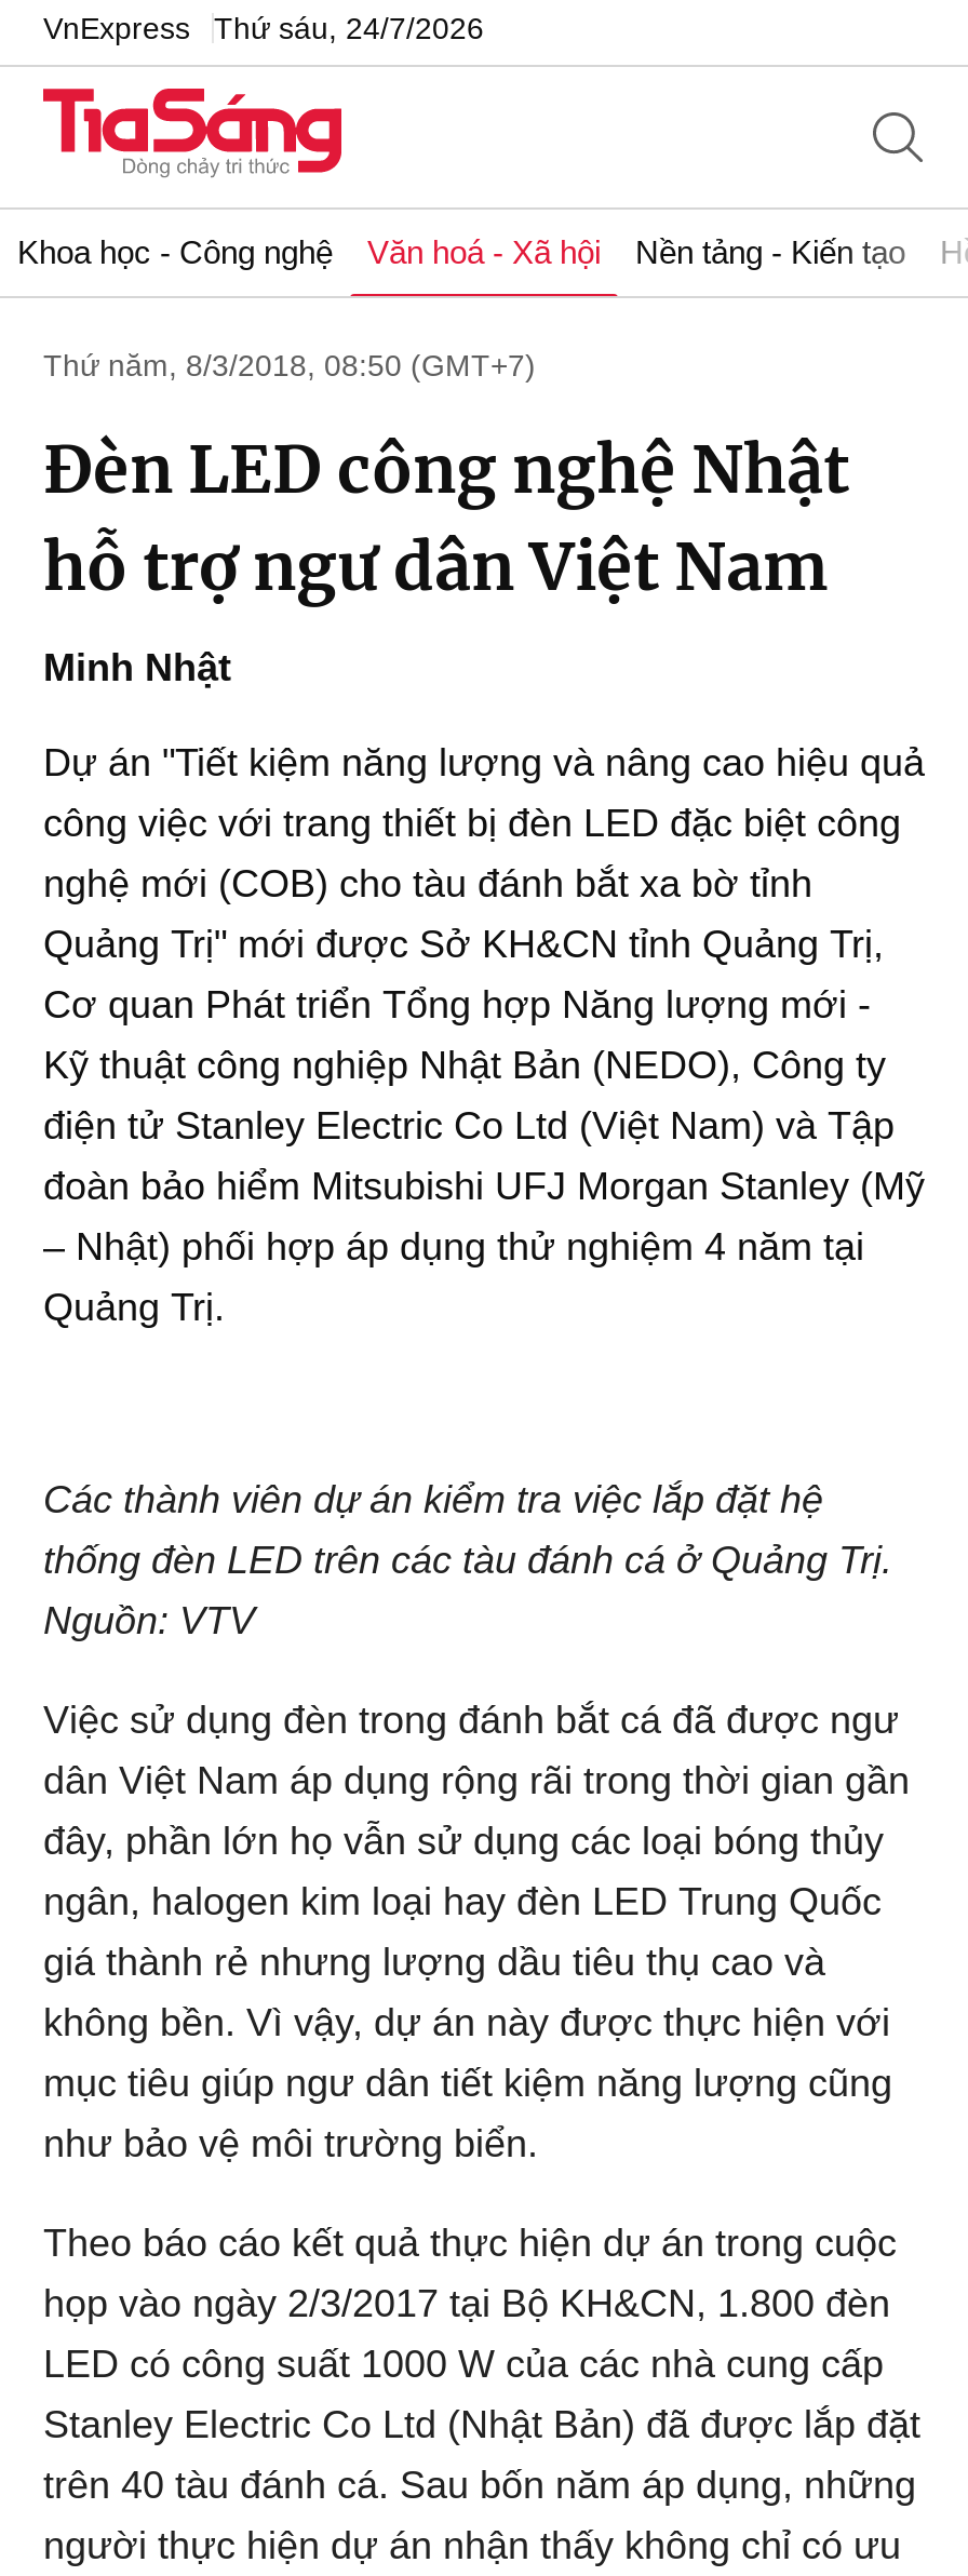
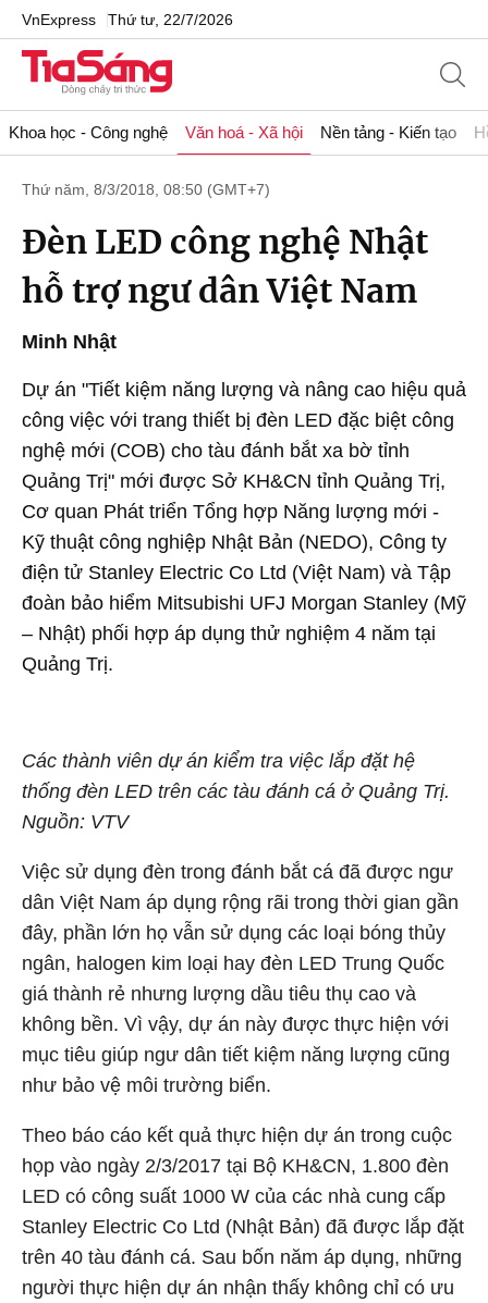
- VnExpress Thứ sáu, 24/7/2026
+ VnExpress Thứ tư, 22/7/2026
